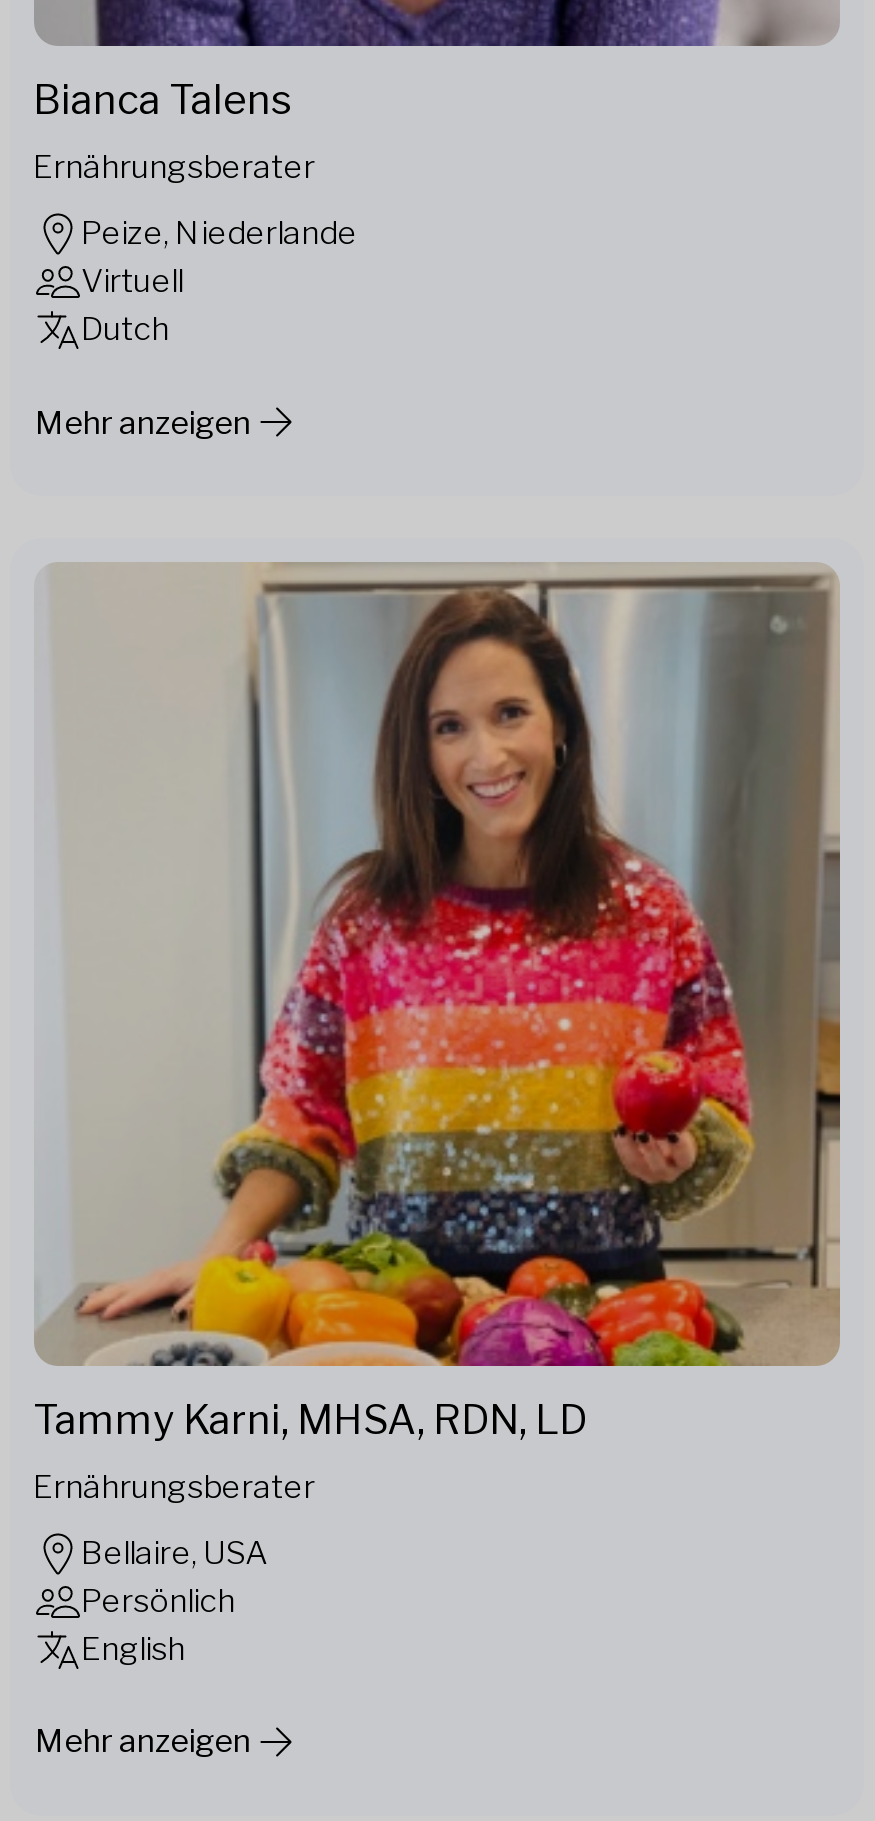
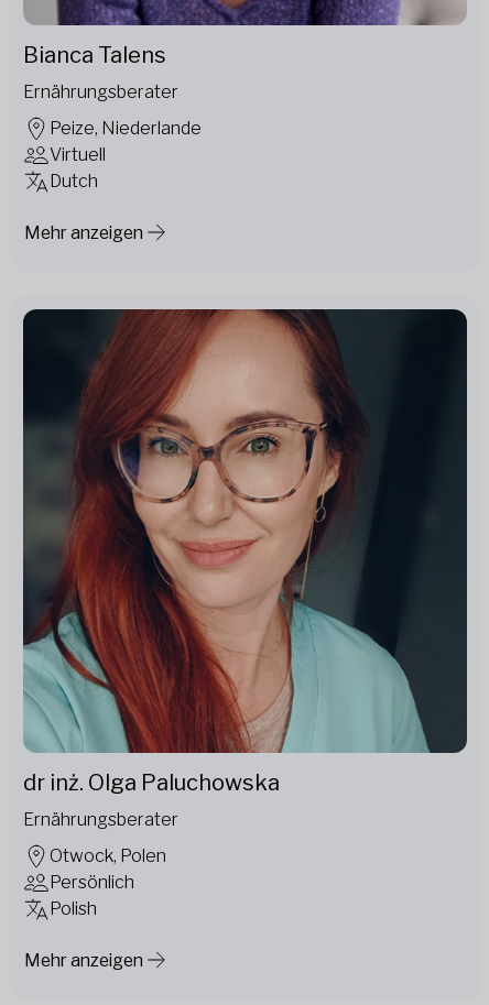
- [image]
- Tammy Karni, MHSA, RDN, LD
+ [image]
+ dr inż. Olga Paluchowska

- Bellaire, USA
+ Otwock, Polen

- English
+ Polish
